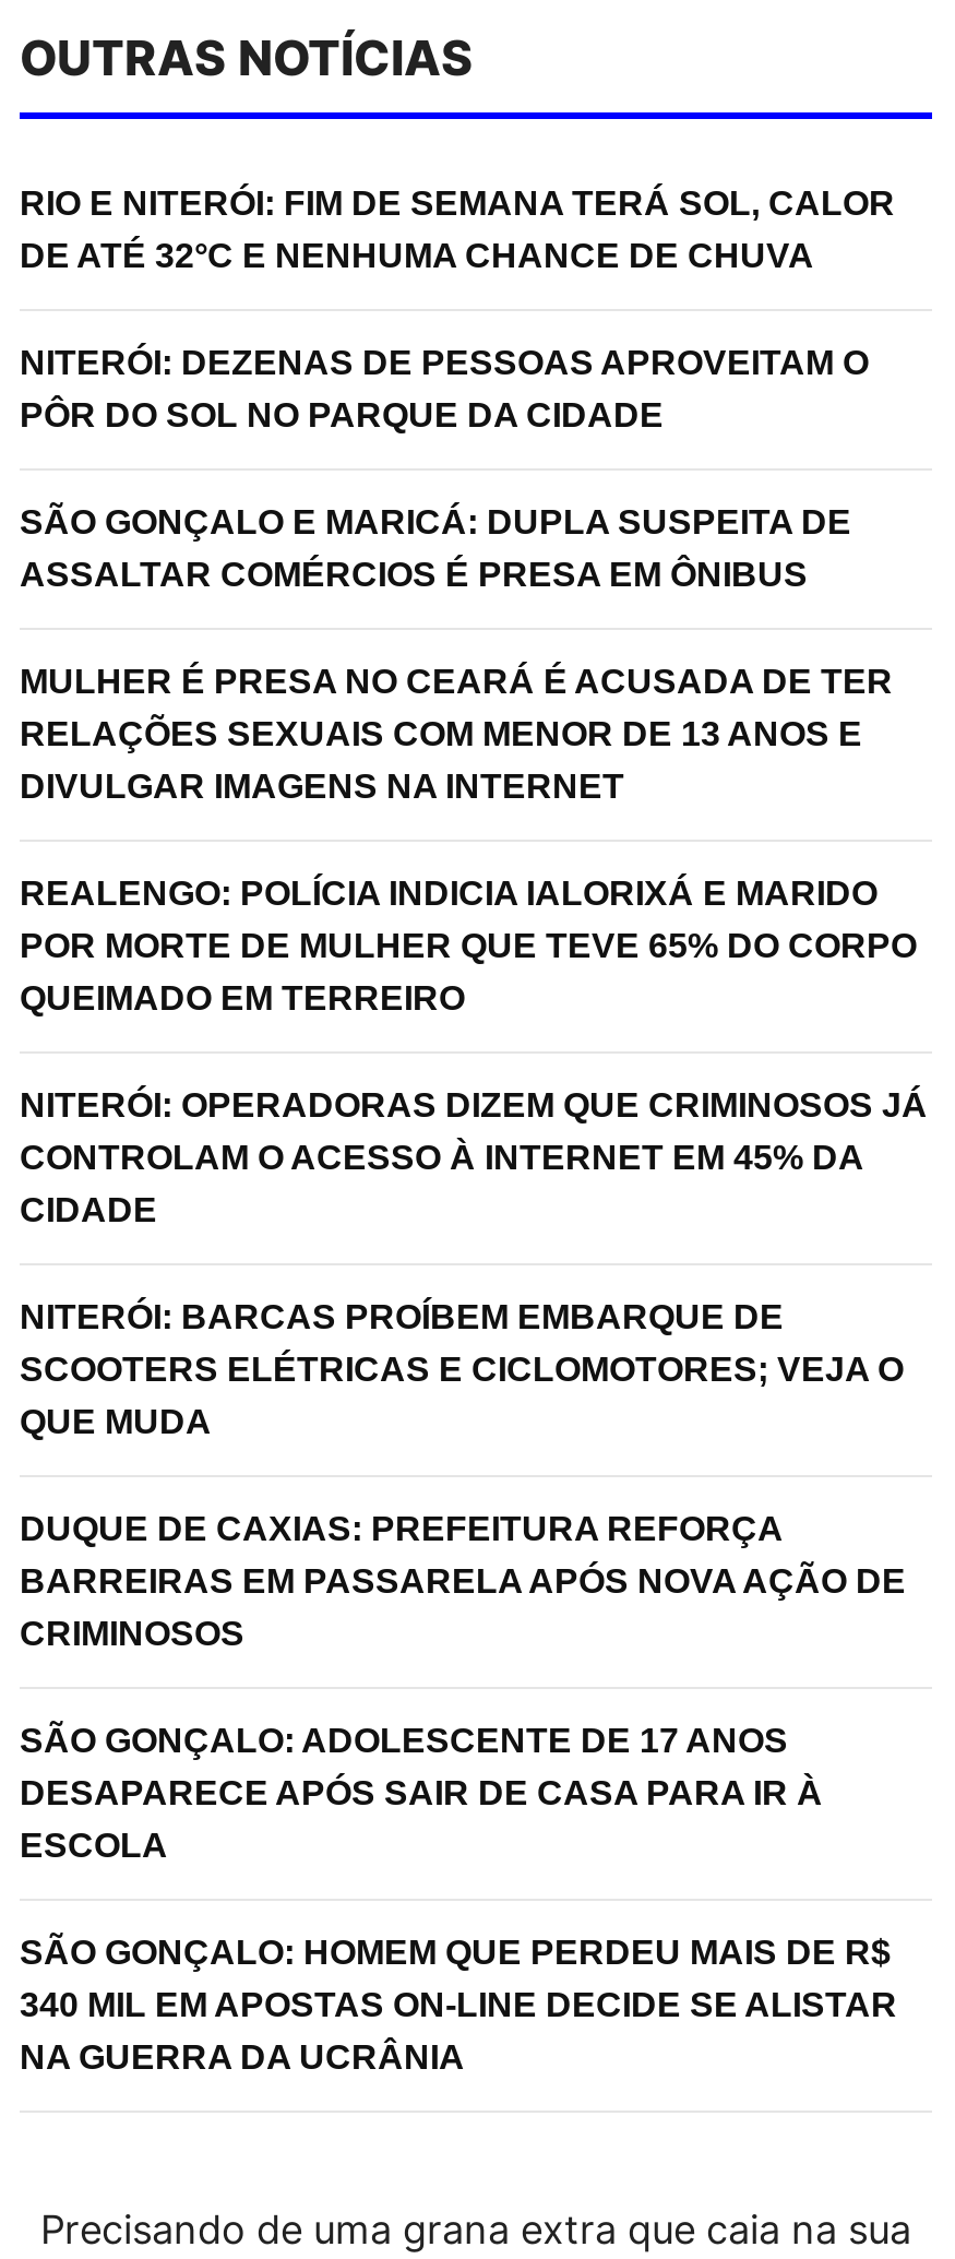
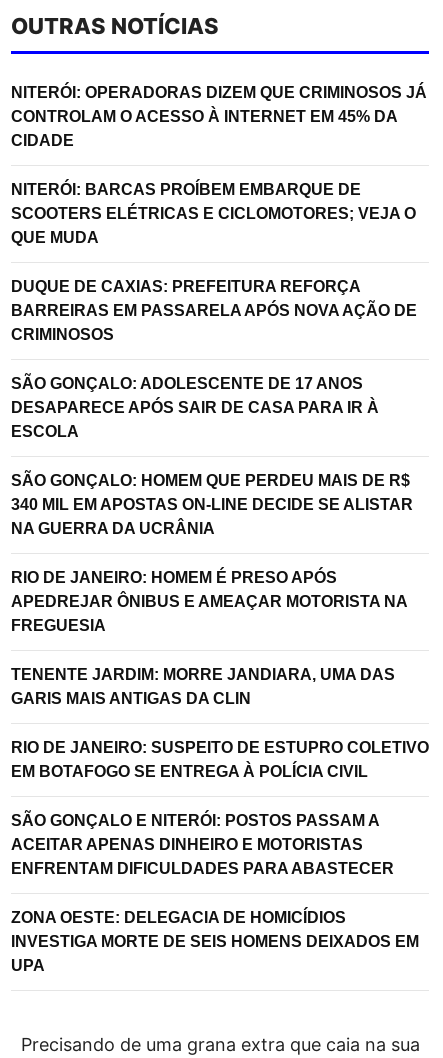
- RIO E NITERÓI: FIM DE SEMANA TERÁ SOL, CALOR
- DE ATÉ 32°C E NENHUMA CHANCE DE CHUVA
- NITERÓI: DEZENAS DE PESSOAS APROVEITAM O
- PÔR DO SOL NO PARQUE DA CIDADE
- SÃO GONÇALO E MARICÁ: DUPLA SUSPEITA DE
- ASSALTAR COMÉRCIOS É PRESA EM ÔNIBUS
- MULHER É PRESA NO CEARÁ É ACUSADA DE TER
- RELAÇÕES SEXUAIS COM MENOR DE 13 ANOS E
- DIVULGAR IMAGENS NA INTERNET
- REALENGO: POLÍCIA INDICIA IALORIXÁ E MARIDO
- POR MORTE DE MULHER QUE TEVE 65% DO CORPO
- QUEIMADO EM TERREIRO

moved up: NITERÓI: OPERADORAS DIZEM QUE CRIMINOSOS JÁ | CONTROLAM O ACESSO À INTERNET EM 45% DA | CIDADE | ... | 340 MIL EM APOSTAS ON-LINE DECIDE SE ALISTAR | NA GUERRA DA UCRÂNIA

+ RIO DE JANEIRO: HOMEM É PRESO APÓS
+ APEDREJAR ÔNIBUS E AMEAÇAR MOTORISTA NA
+ FREGUESIA
+ TENENTE JARDIM: MORRE JANDIARA, UMA DAS
+ GARIS MAIS ANTIGAS DA CLIN
+ RIO DE JANEIRO: SUSPEITO DE ESTUPRO COLETIVO
+ EM BOTAFOGO SE ENTREGA À POLÍCIA CIVIL
+ SÃO GONÇALO E NITERÓI: POSTOS PASSAM A
+ ACEITAR APENAS DINHEIRO E MOTORISTAS
+ ENFRENTAM DIFICULDADES PARA ABASTECER
+ ZONA OESTE: DELEGACIA DE HOMICÍDIOS
+ INVESTIGA MORTE DE SEIS HOMENS DEIXADOS EM
+ UPA
